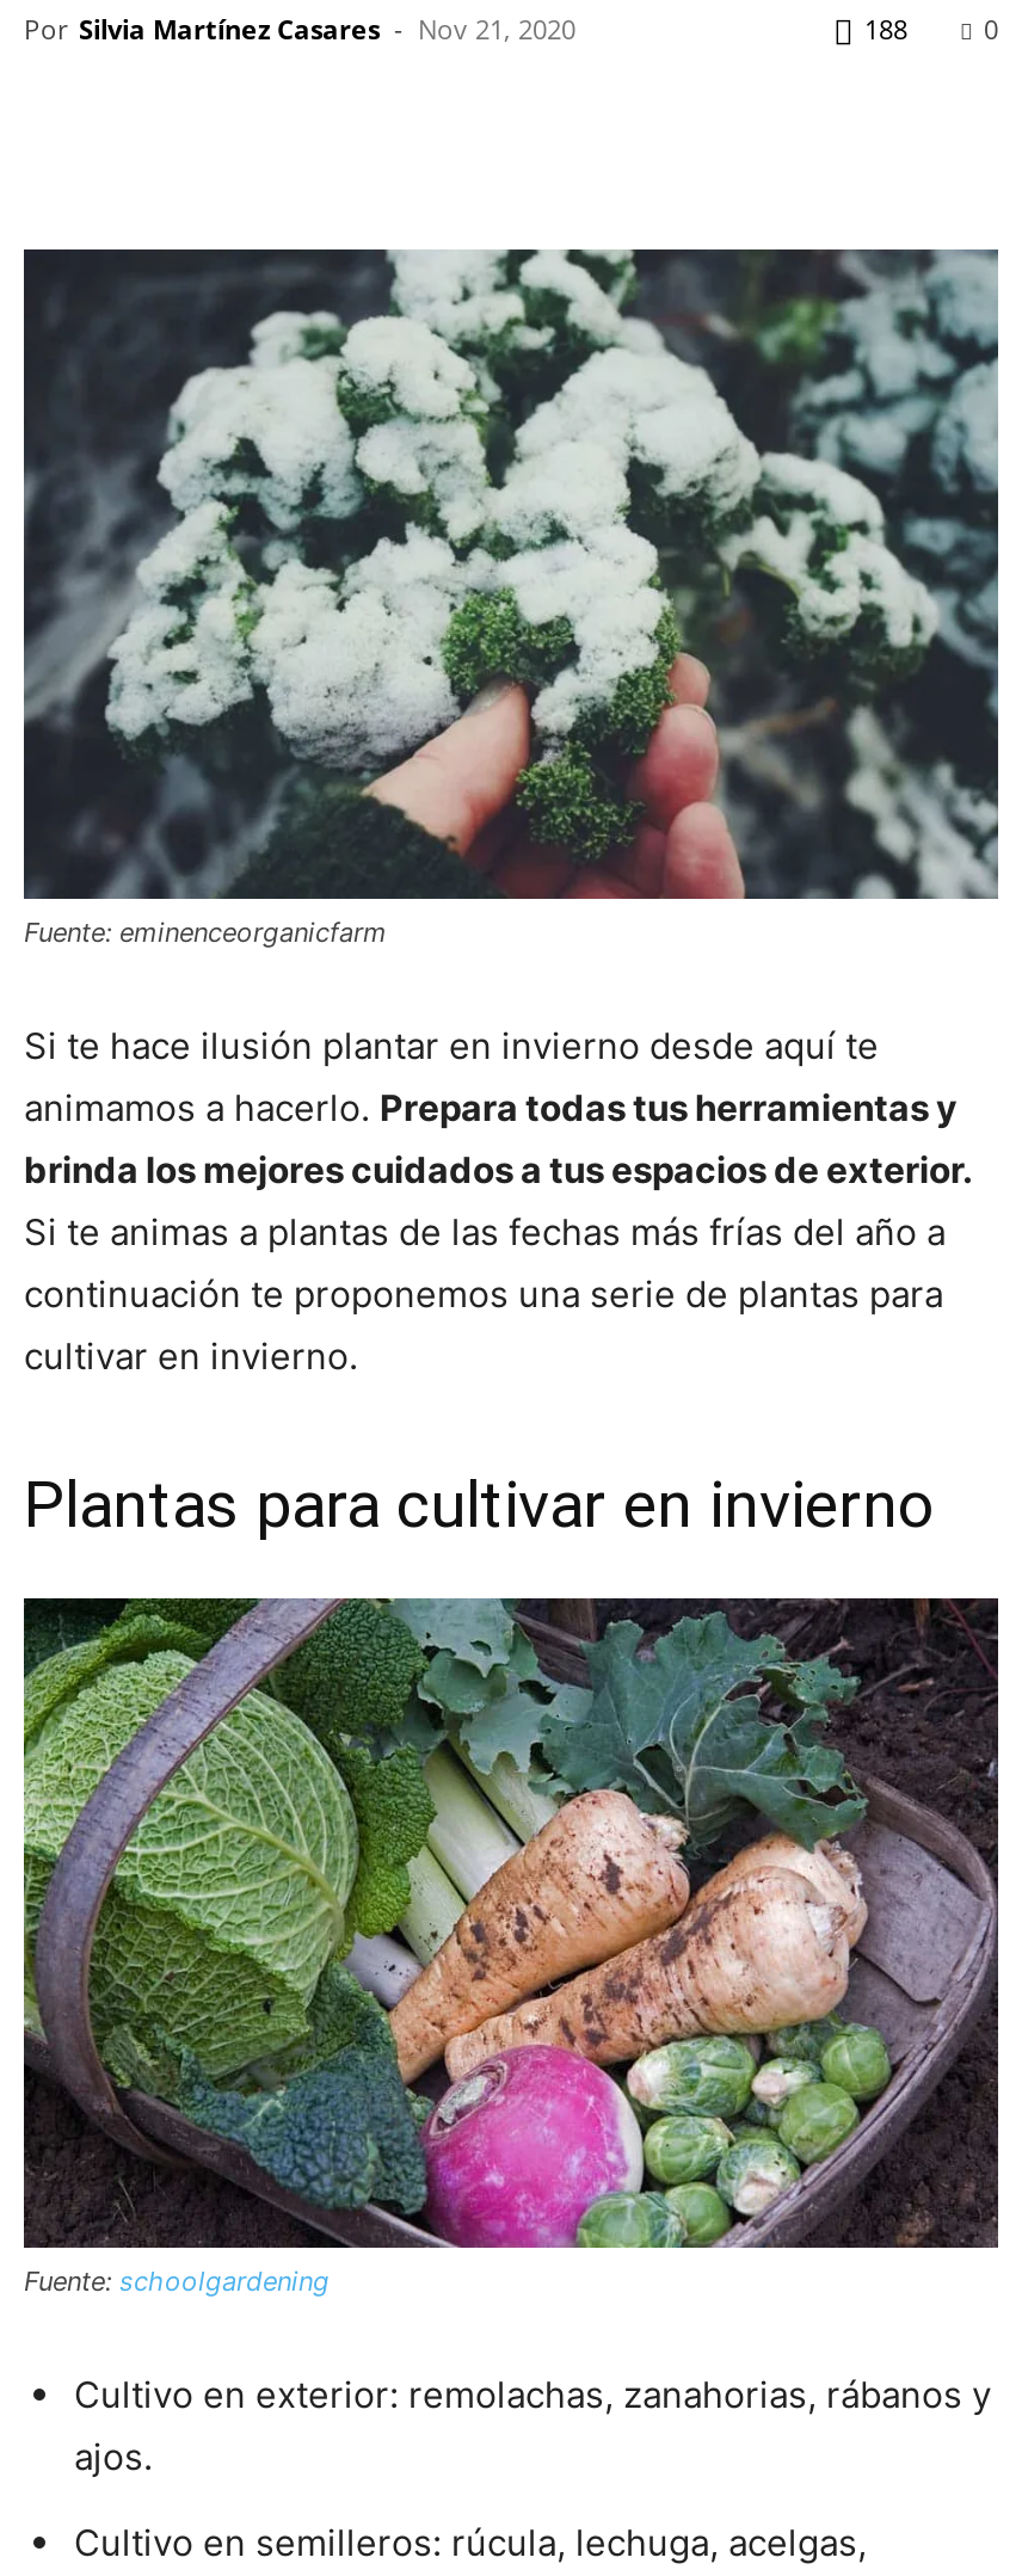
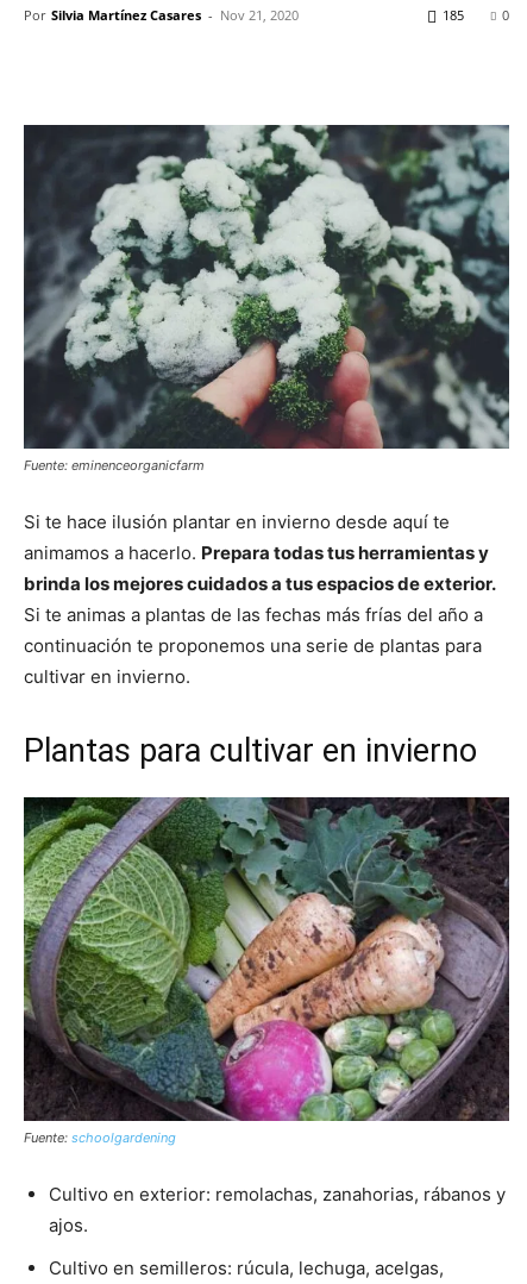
- 188
+ 185
